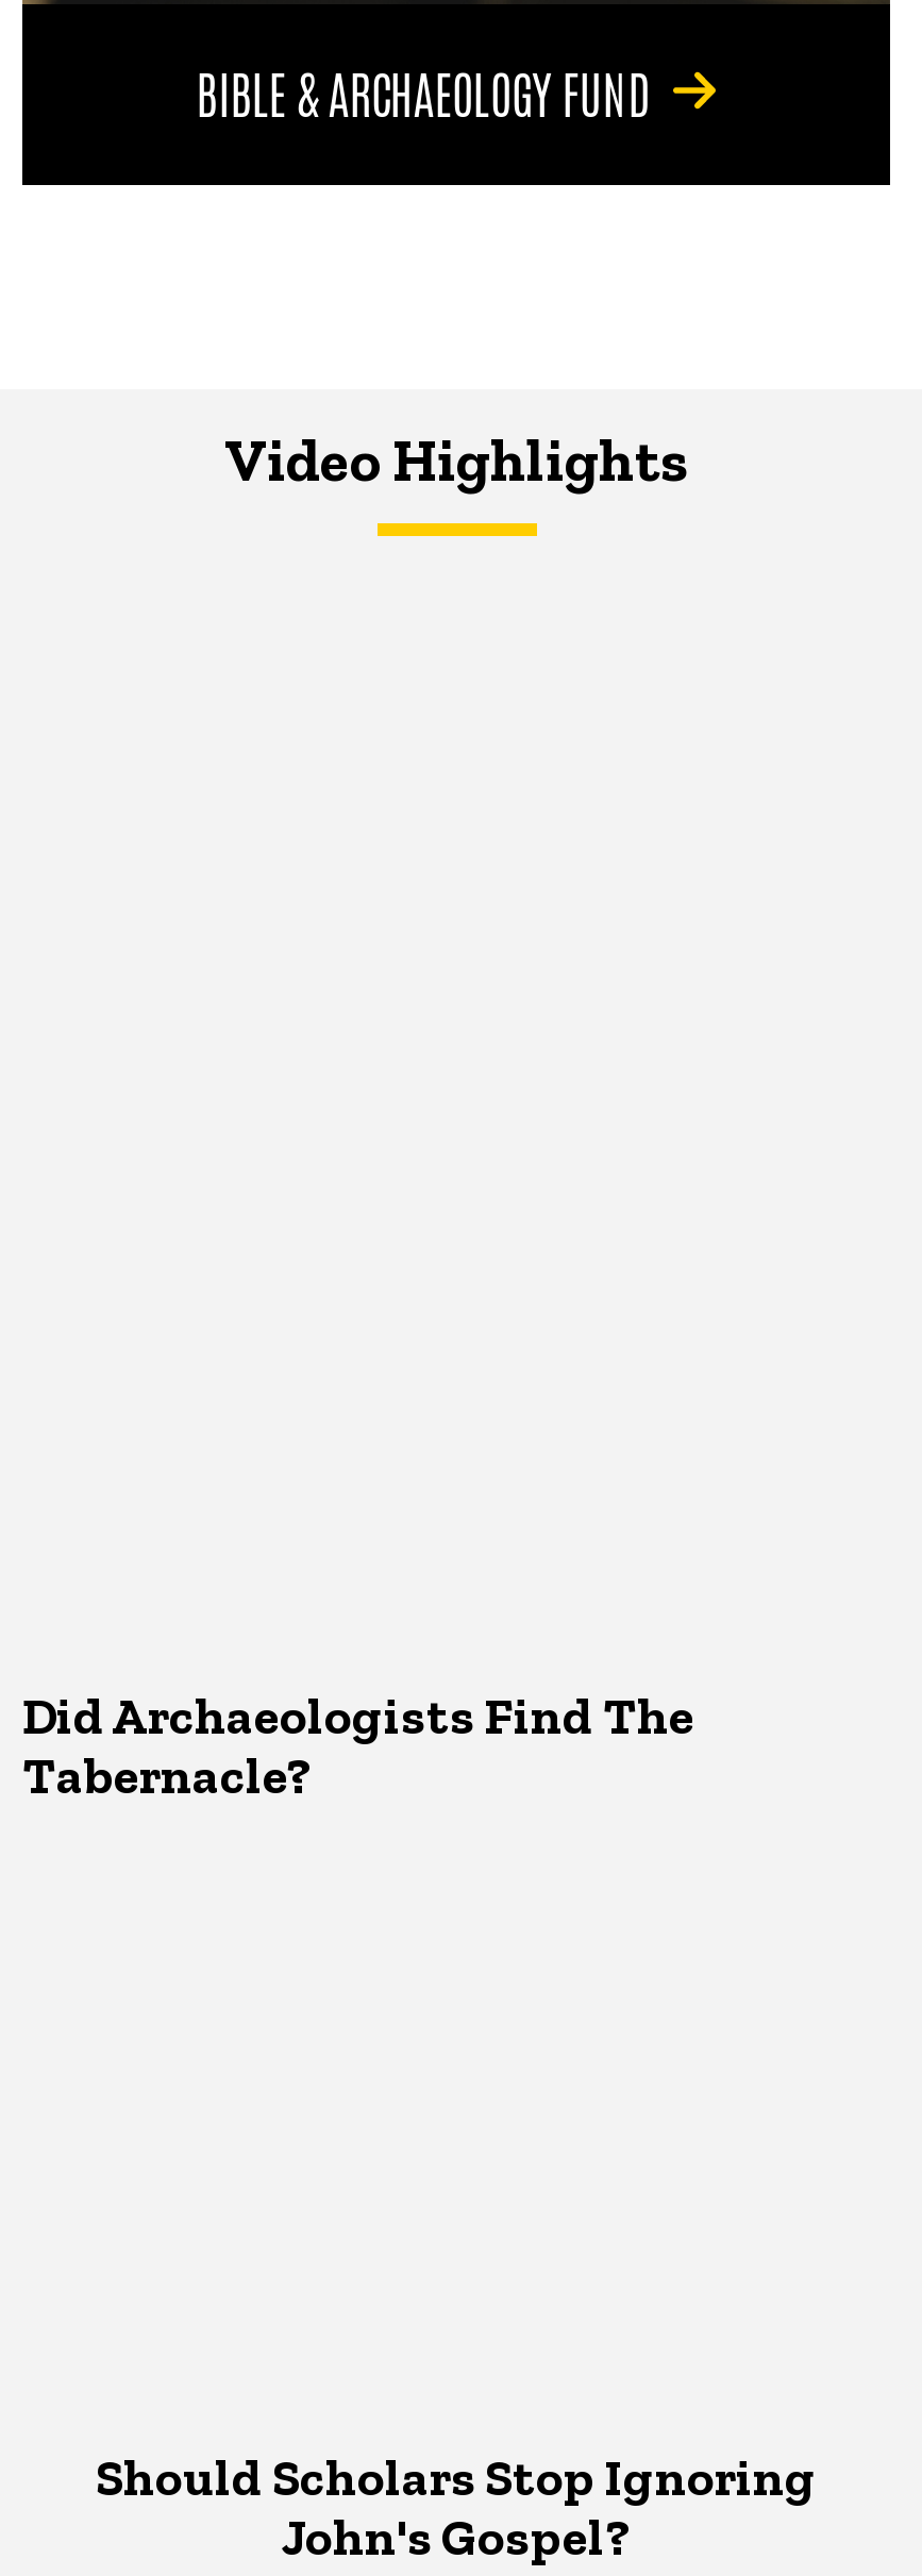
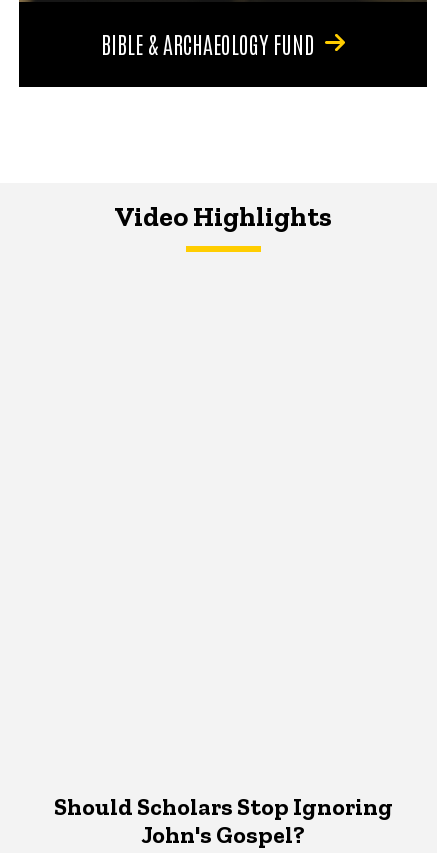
- Did Archaeologists Find The
- Tabernacle?
